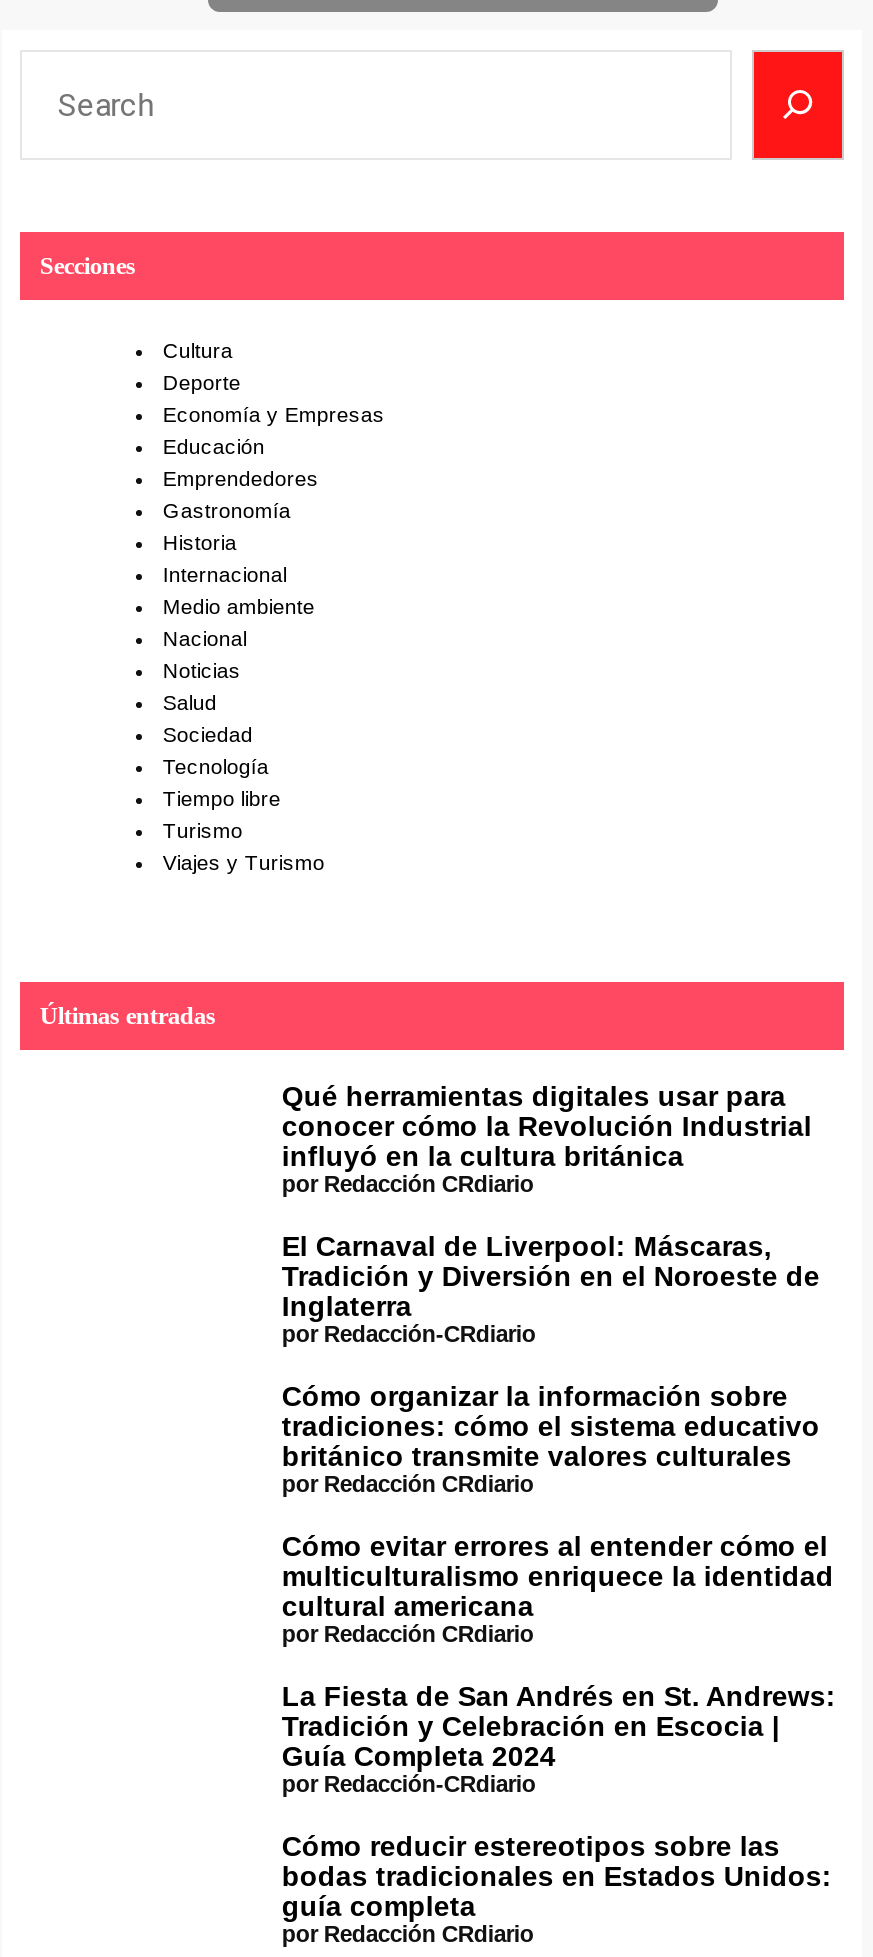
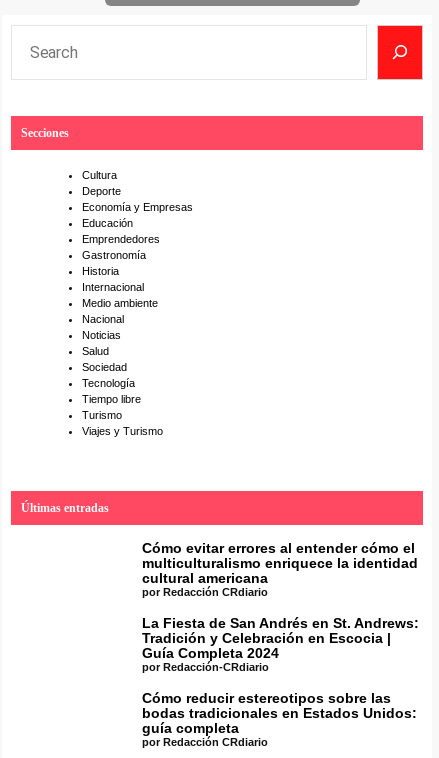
- Qué herramientas digitales usar para
- conocer cómo la Revolución Industrial
- influyó en la cultura británica
- por Redacción CRdiario
- El Carnaval de Liverpool: Máscaras,
- Tradición y Diversión en el Noroeste de
- Inglaterra
- por Redacción-CRdiario
- Cómo organizar la información sobre
- tradiciones: cómo el sistema educativo
- británico transmite valores culturales
- por Redacción CRdiario
